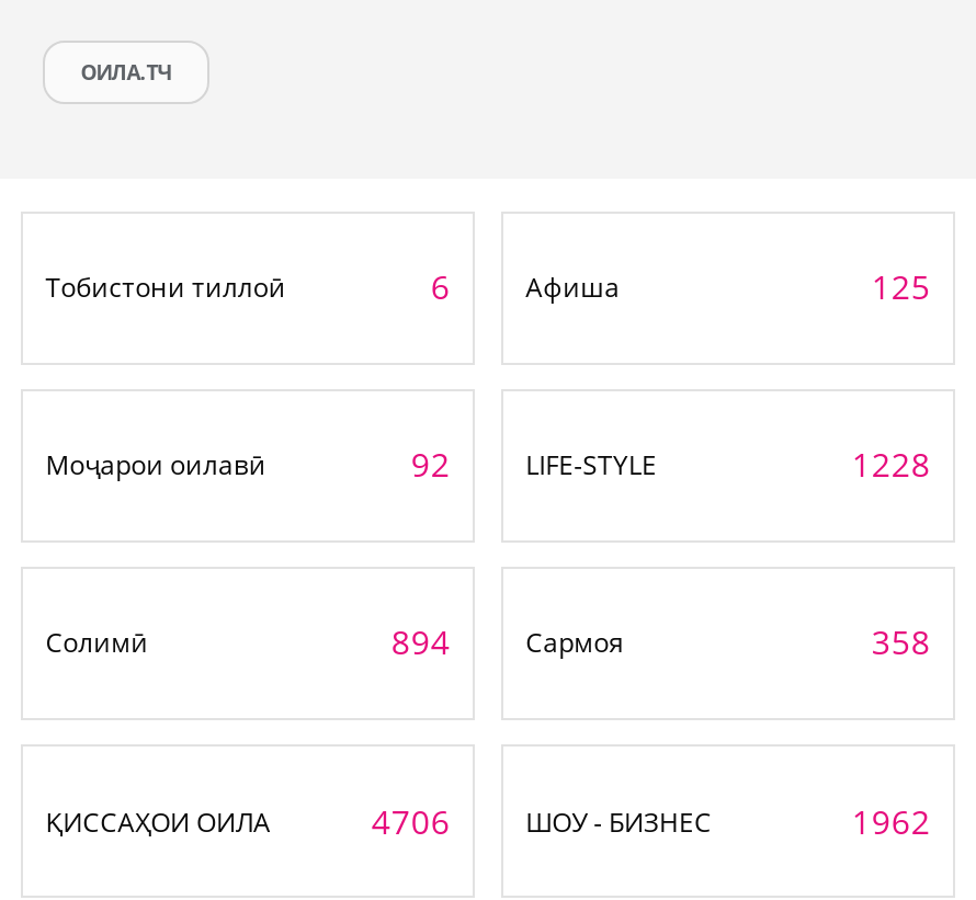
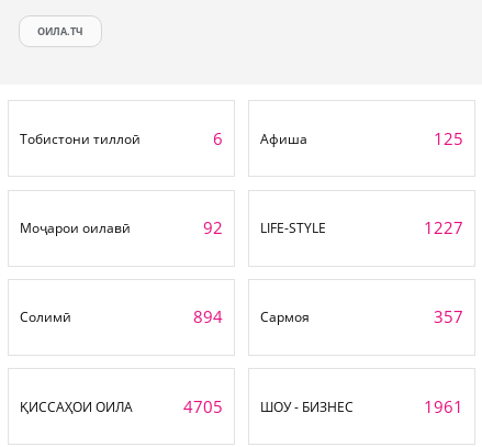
- 1228
+ 1227

- 358
+ 357

- 4706
+ 4705

- 1962
+ 1961
